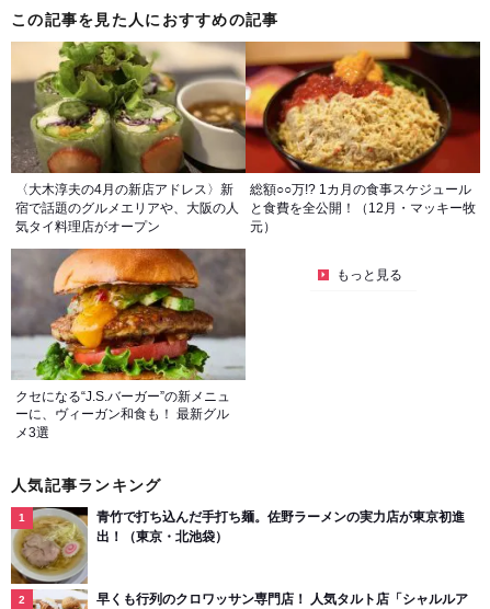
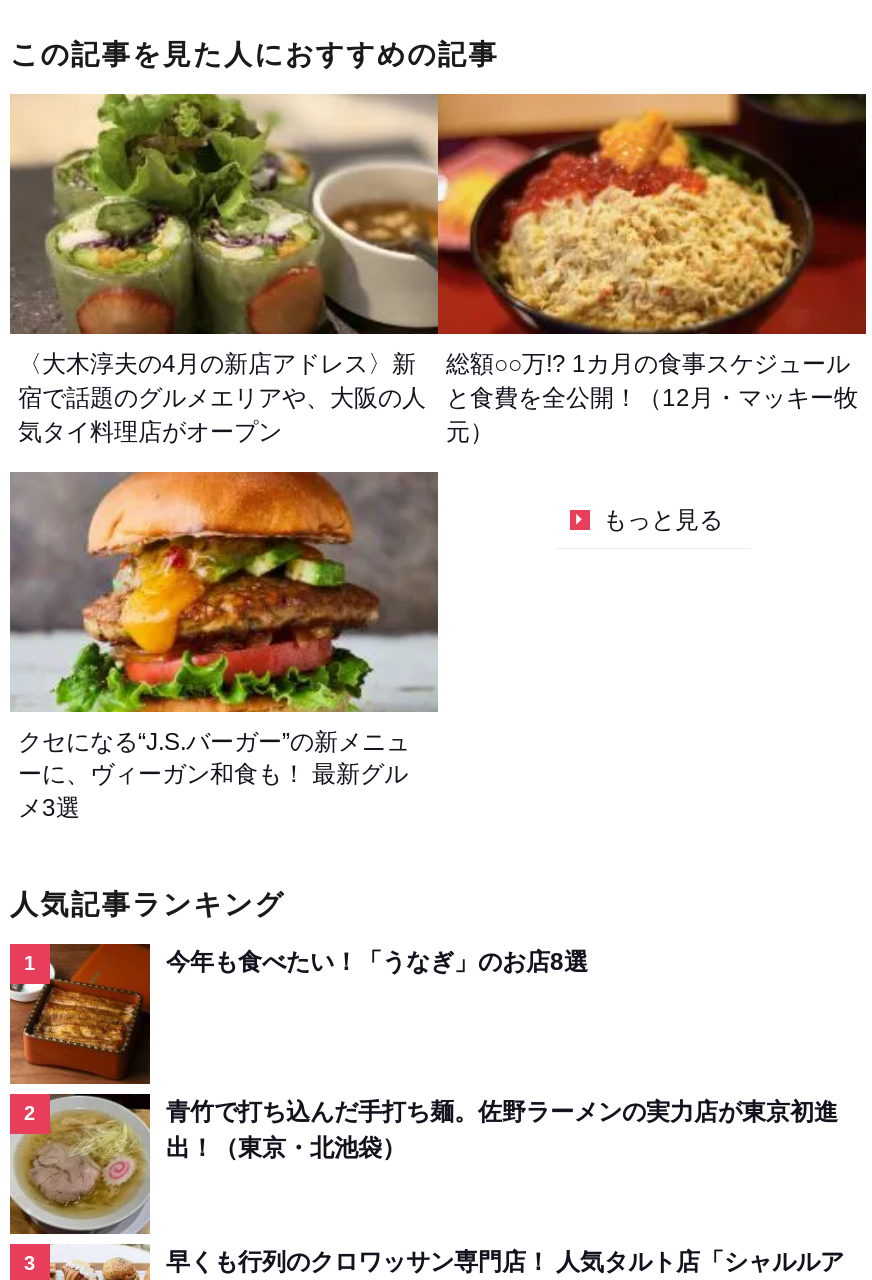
+ [image]
+ 今年も食べたい！「うなぎ」のお店8選
